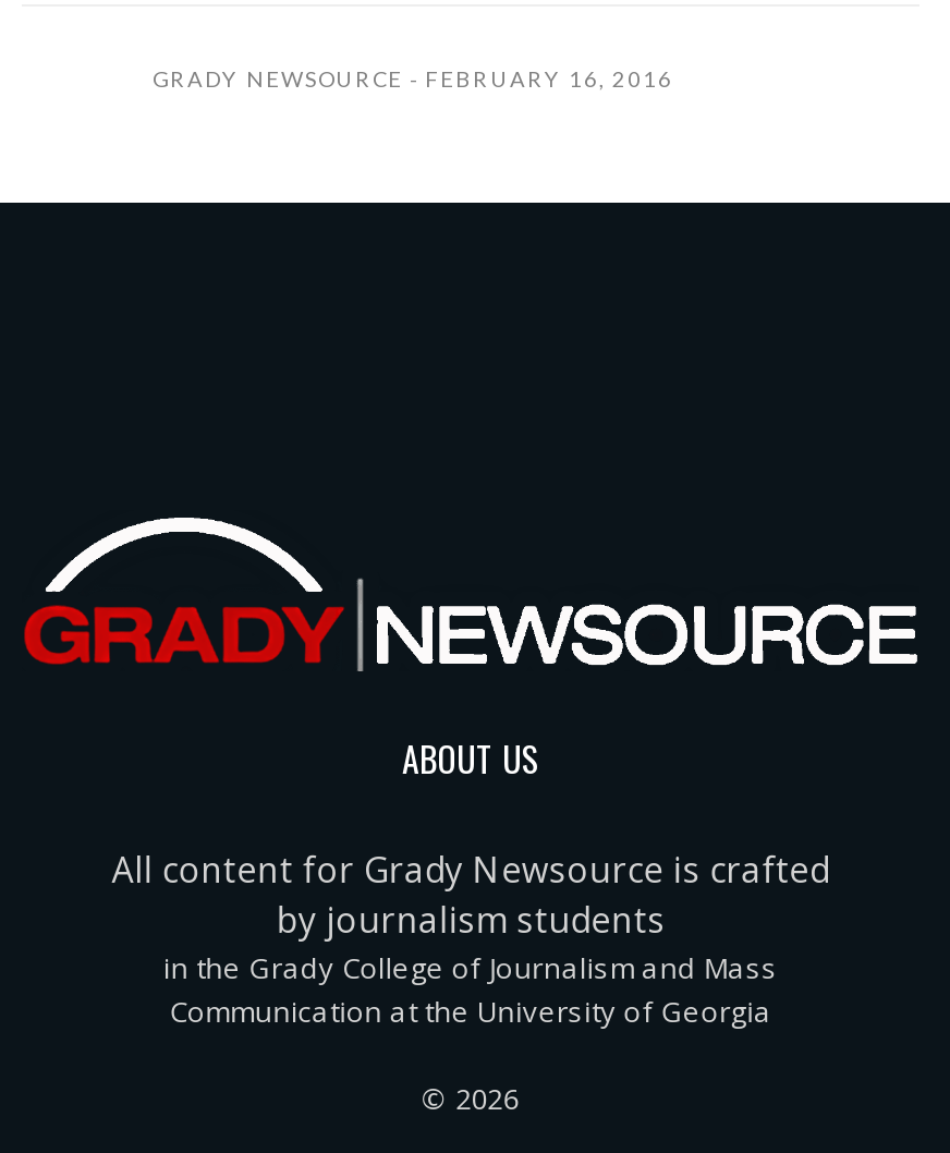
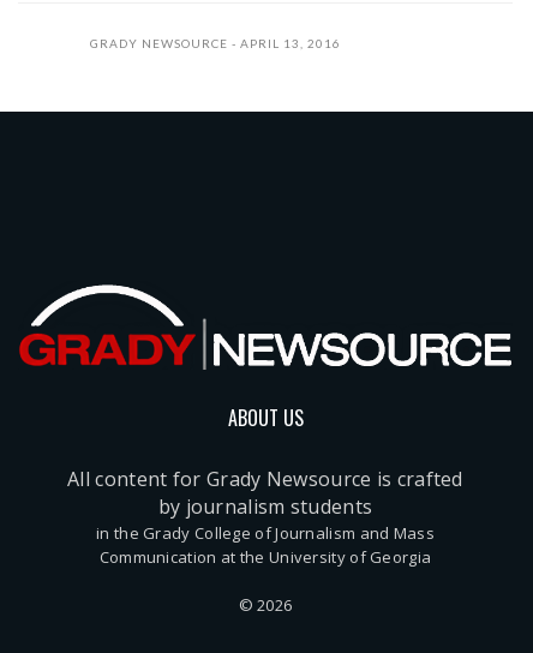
- GRADY NEWSOURCE FEBRUARY 16, 2016
+ GRADY NEWSOURCE APRIL 13, 2016
